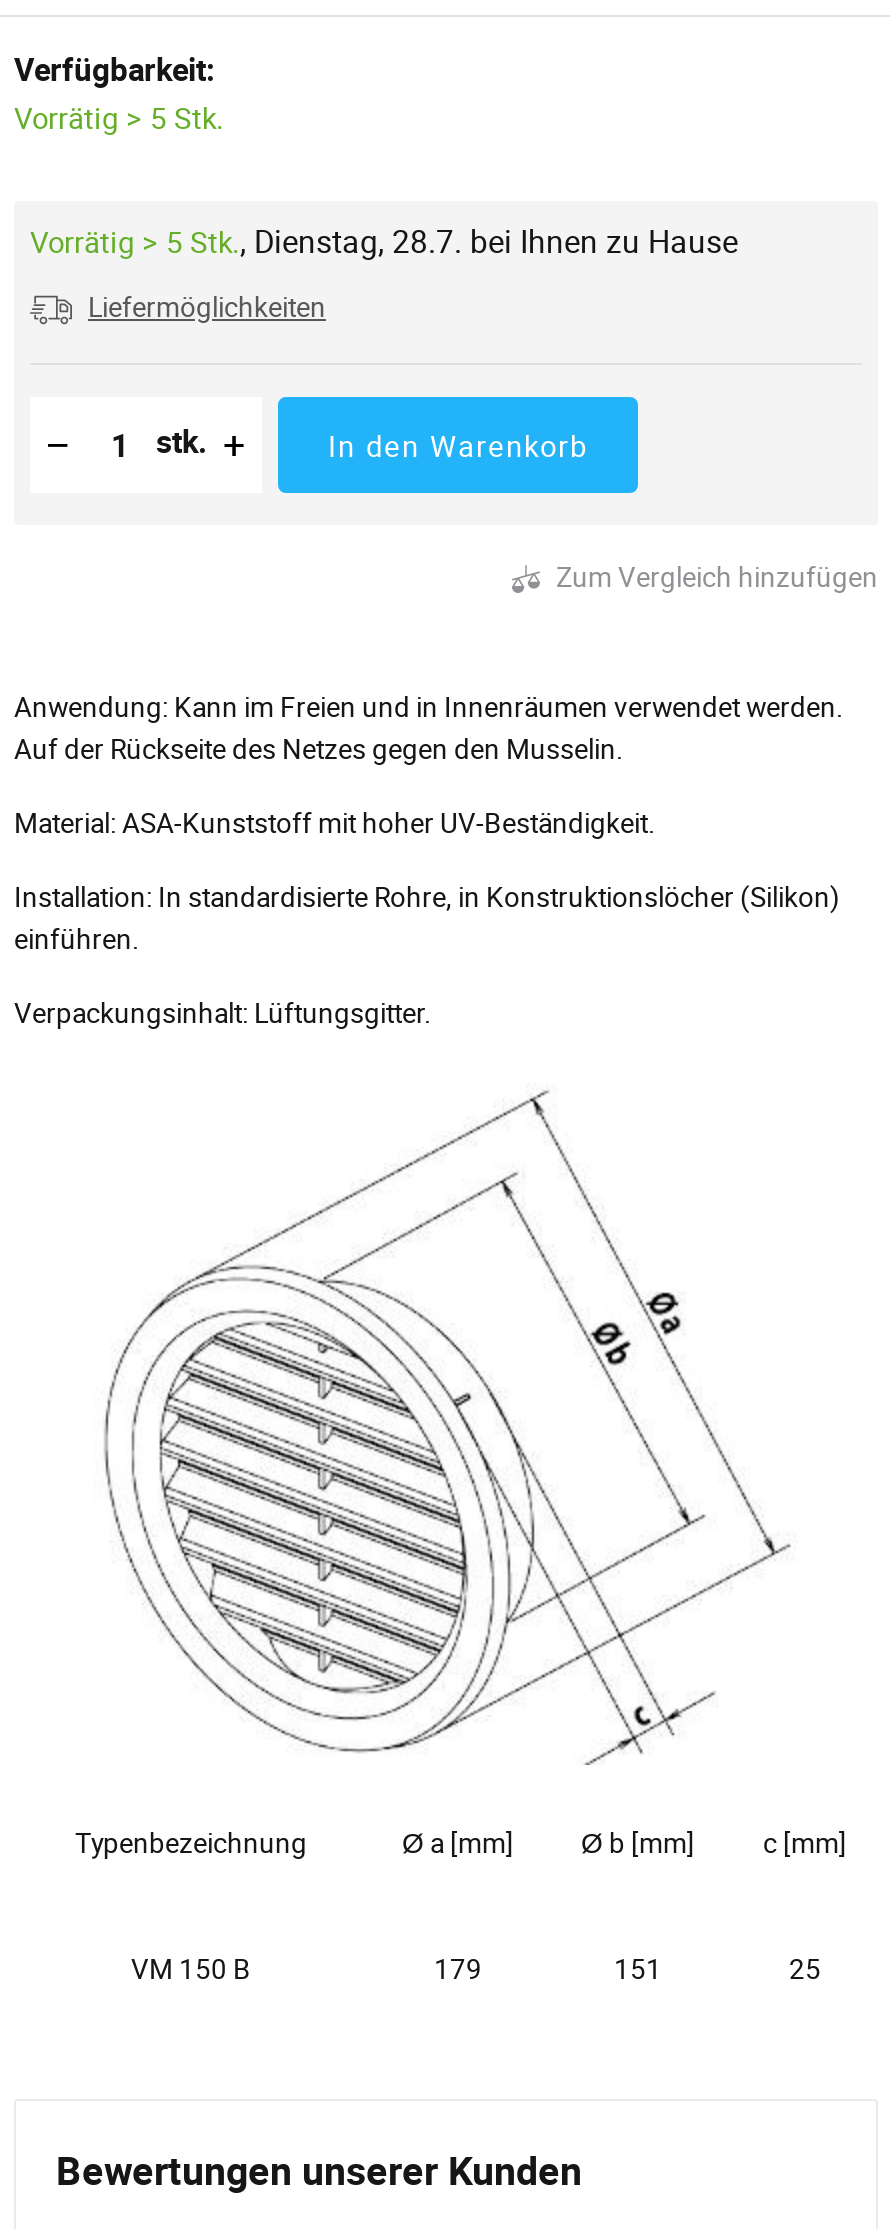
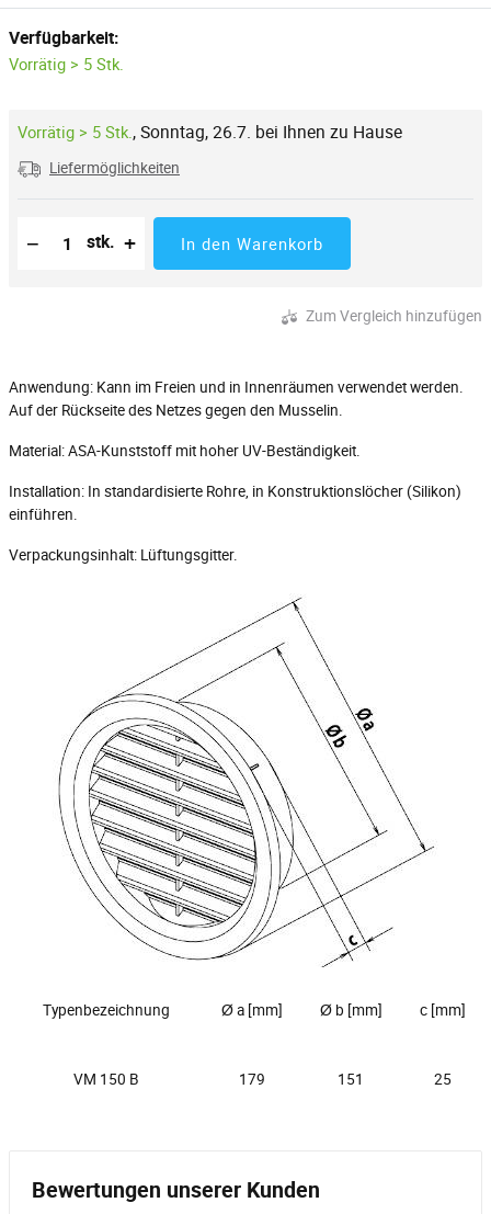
- Vorrätig > 5 Stk., Dienstag, 28.7. bei Ihnen zu Hause
+ Vorrätig > 5 Stk., Sonntag, 26.7. bei Ihnen zu Hause
